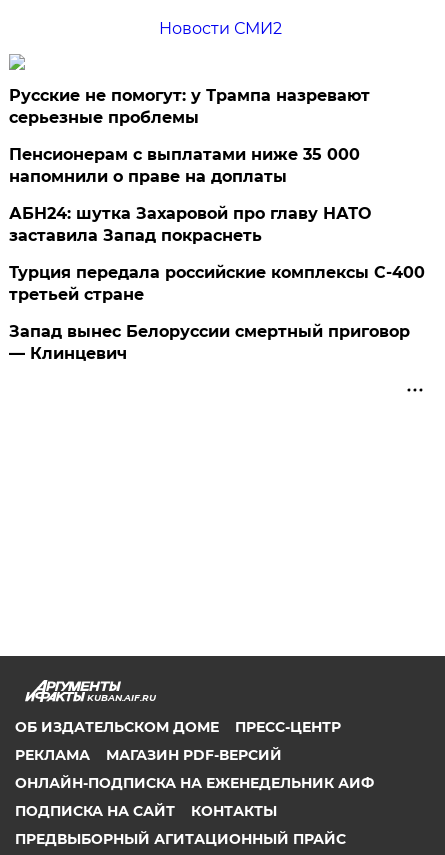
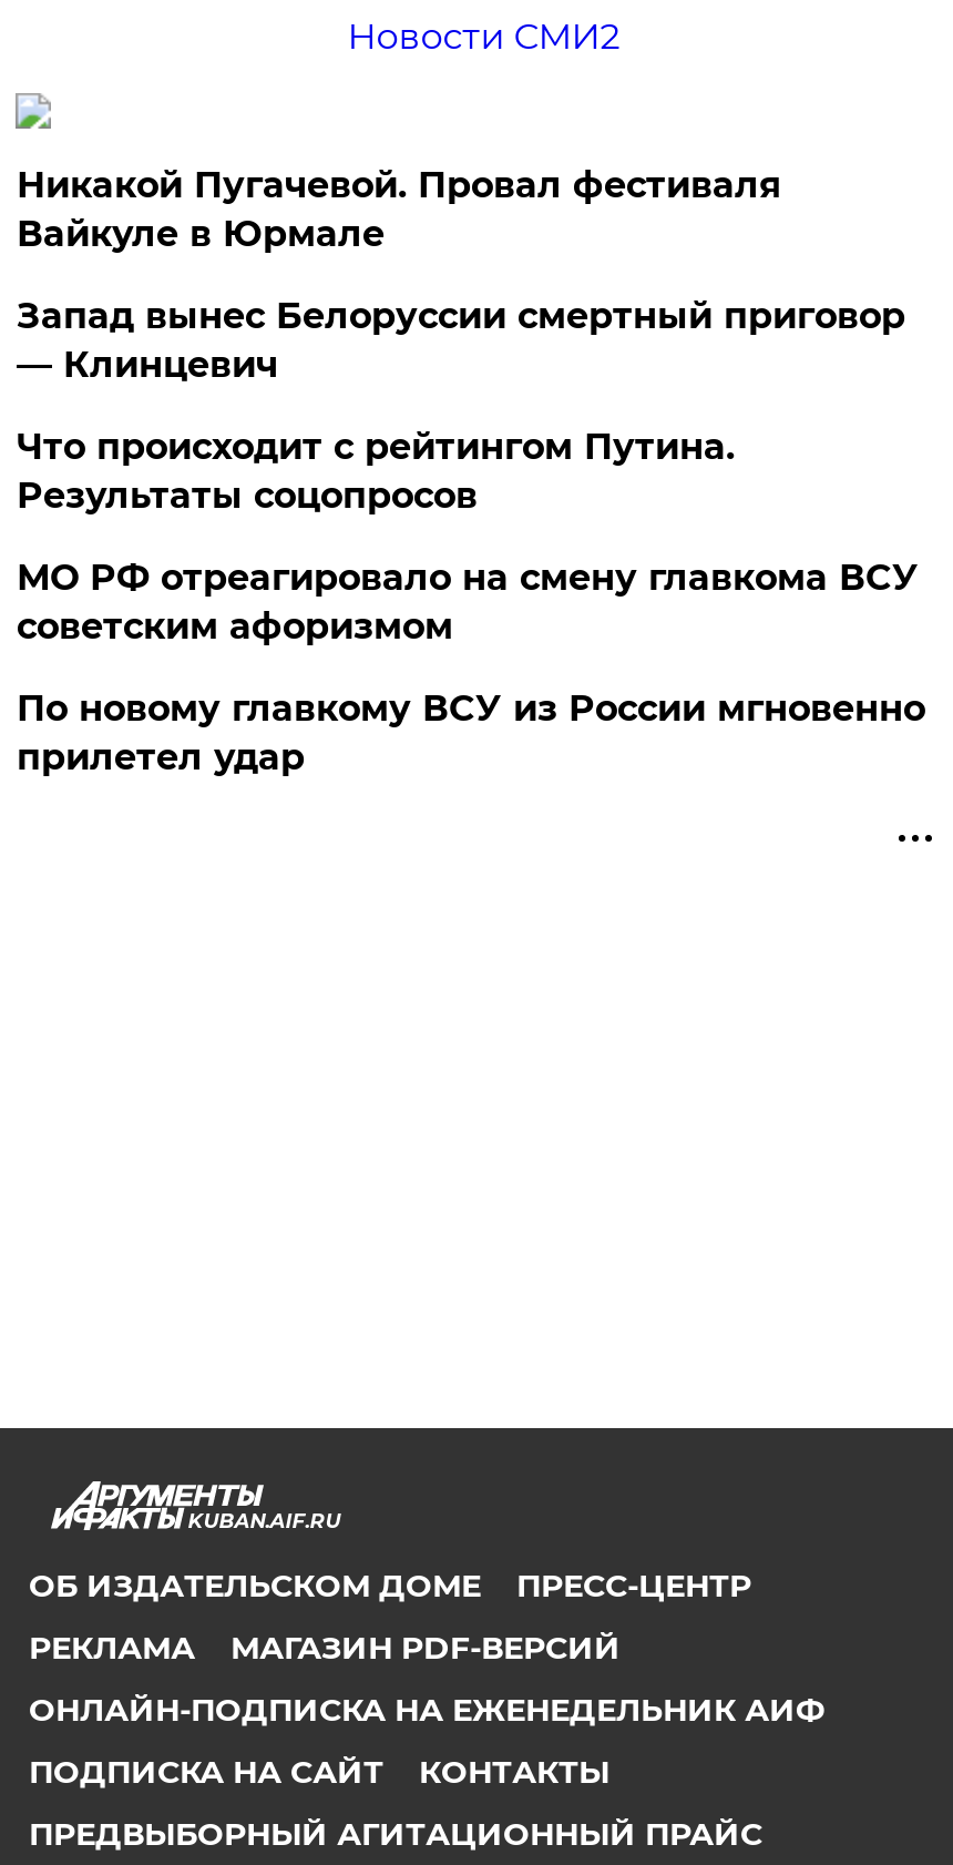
- Русские не помогут: у Трампа назревают
- серьезные проблемы
- Пенсионерам с выплатами ниже 35 000
- напомнили о праве на доплаты
- АБН24: шутка Захаровой про главу НАТО
- заставила Запад покраснеть
- Турция передала российские комплексы С-400
- третьей стране
+ Никакой Пугачевой. Провал фестиваля
+ Вайкуле в Юрмале

moved up: Запад вынес Белоруссии смертный приговор | — Клинцевич

+ Что происходит с рейтингом Путина.
+ Результаты соцопросов
+ МО РФ отреагировало на смену главкома ВСУ
+ советским афоризмом
+ По новому главкому ВСУ из России мгновенно
+ прилетел удар
